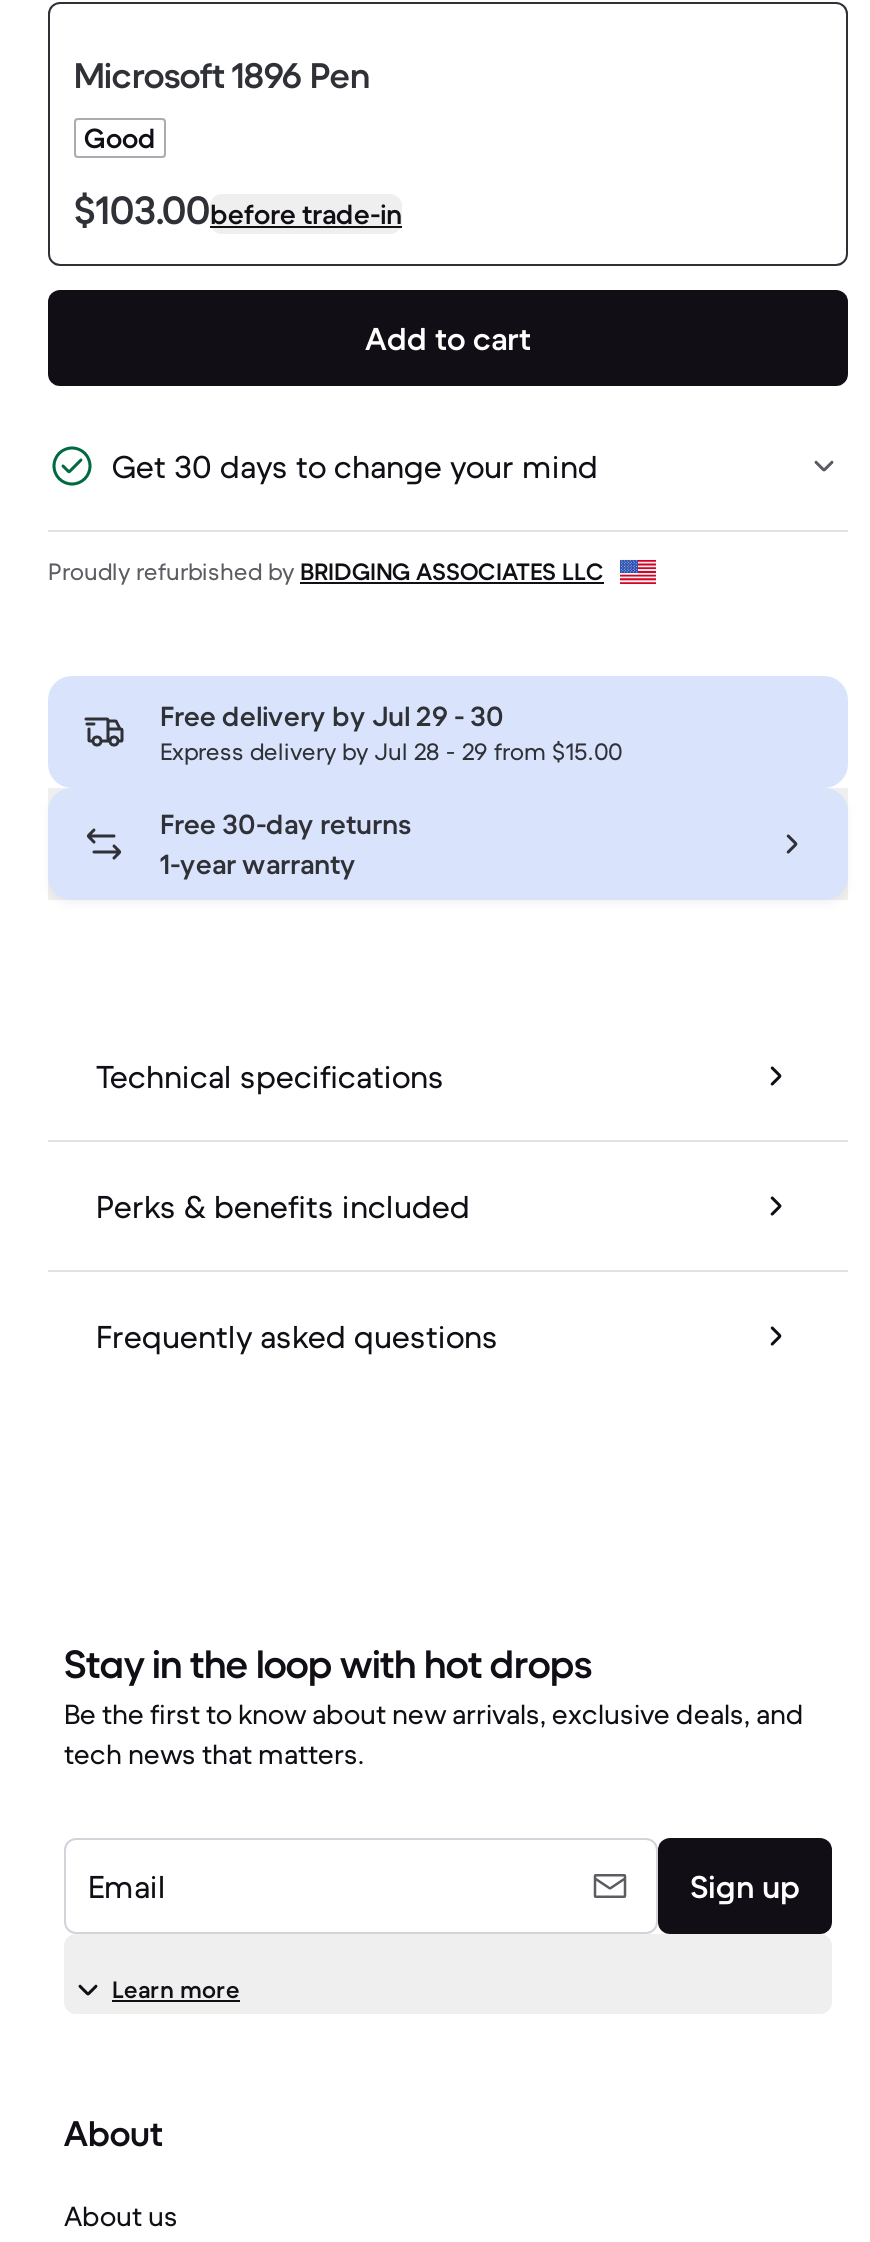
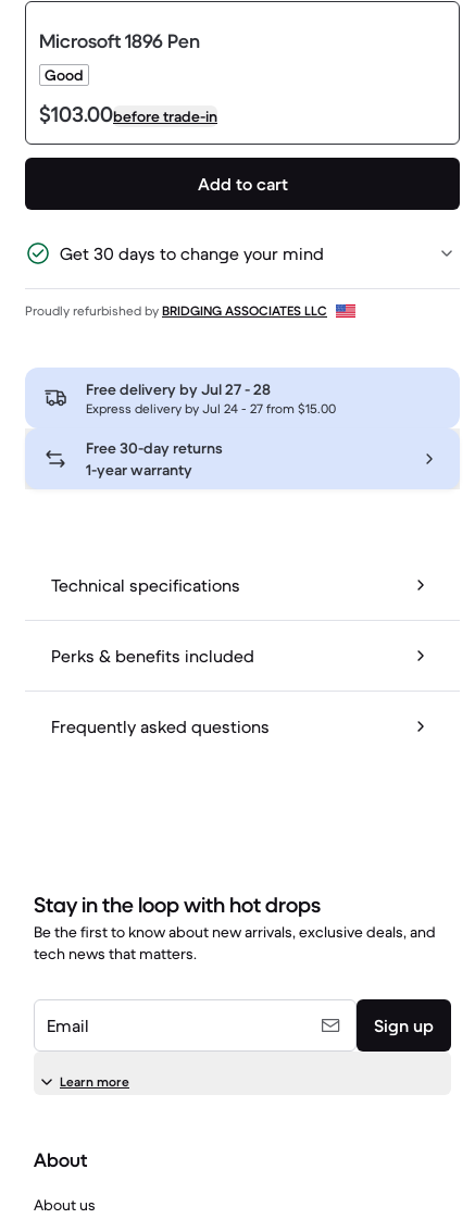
- Free delivery by Jul 29 - 30
+ Free delivery by Jul 27 - 28

- Express delivery by Jul 28 - 29 from $15.00
+ Express delivery by Jul 24 - 27 from $15.00
